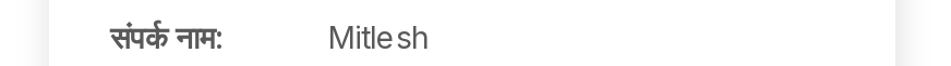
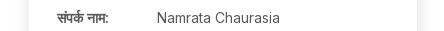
- Mitlesh
+ Namrata Chaurasia
